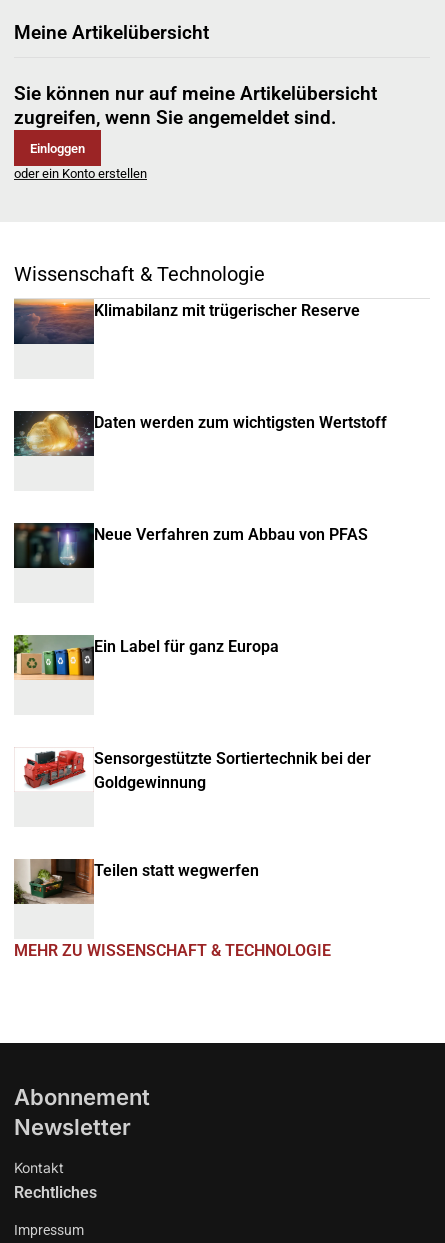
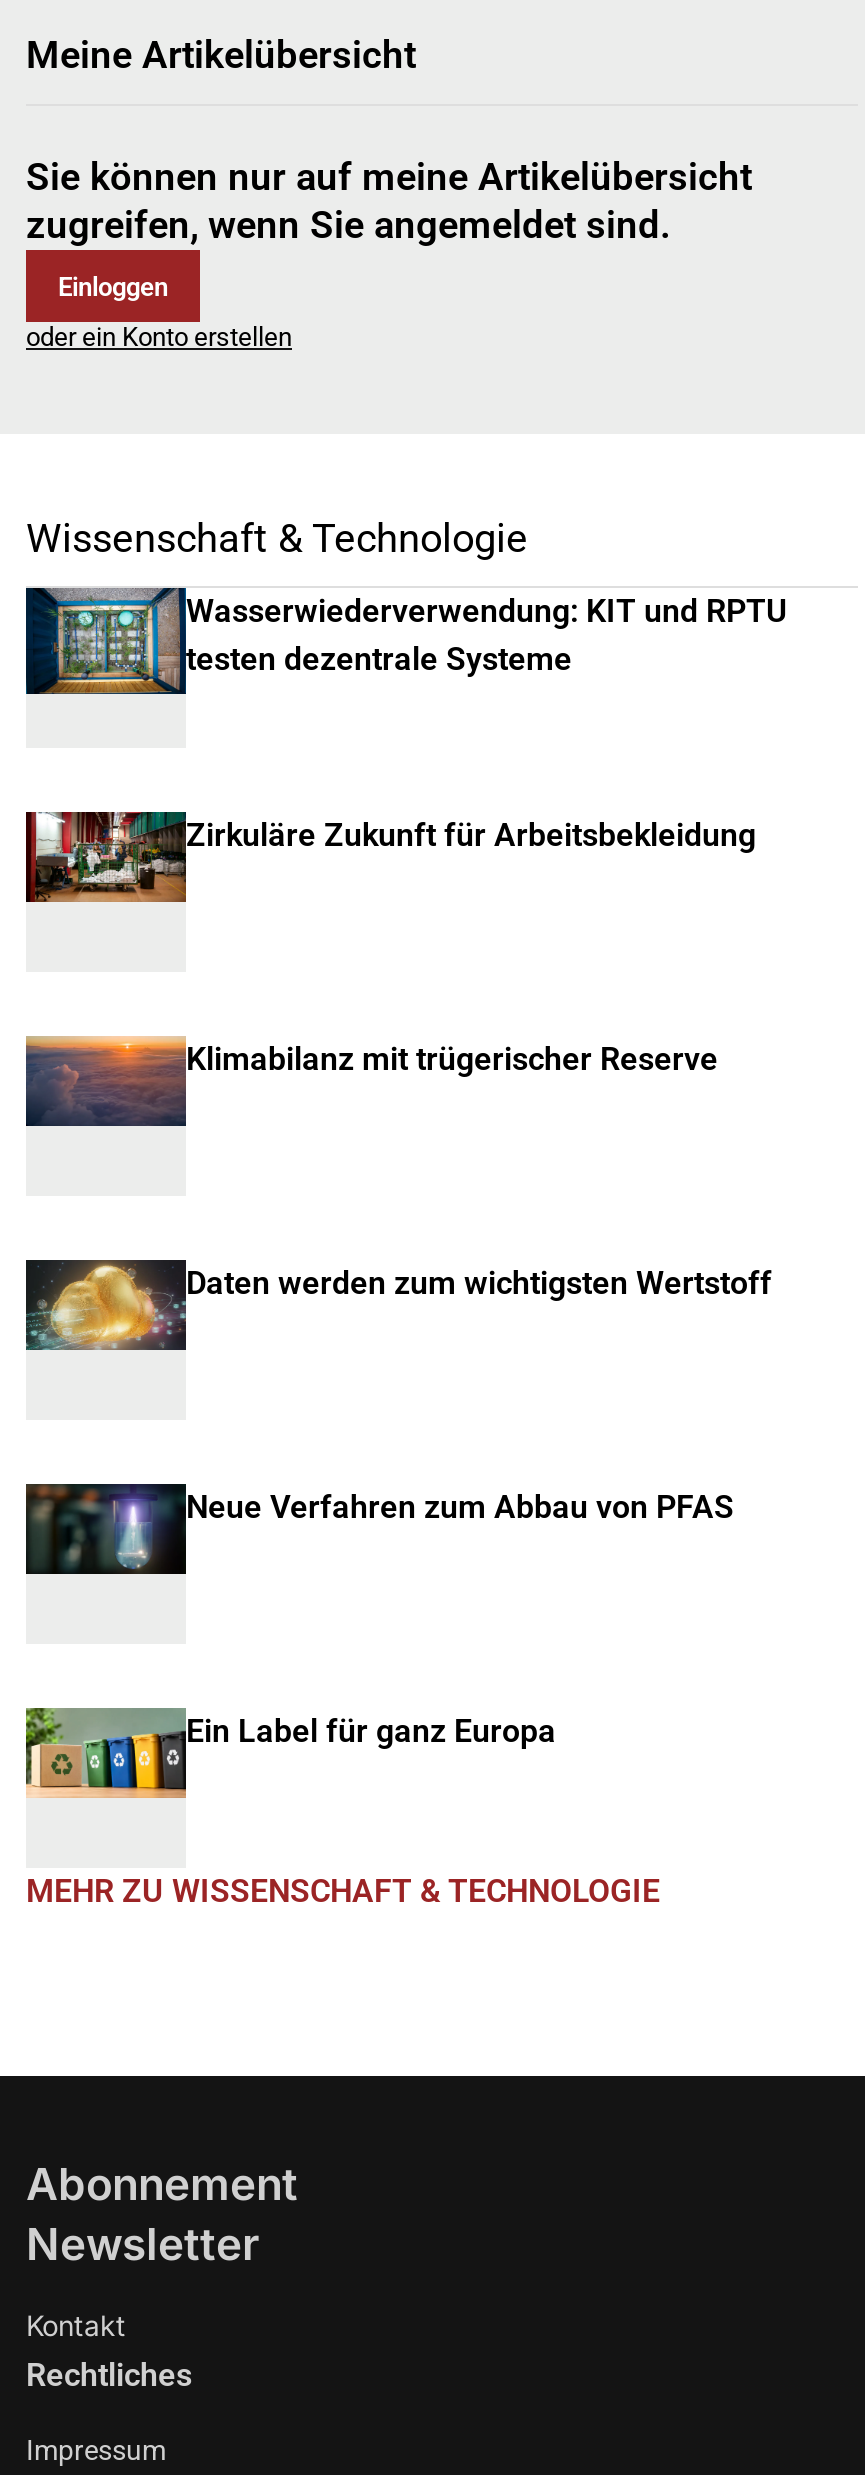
+ [image]
+ Wasserwiederverwendung: KIT und RPTU
+ testen dezentrale Systeme

+ [image]
+ Zirkuläre Zukunft für Arbeitsbekleidung

moved down: [image] | Klimabilanz mit trügerischer Reserve | Daten werden zum wichtigsten Wertstoff | Neue Verfahren zum Abbau von PFAS | Ein Label für ganz Europa

moved down: [image]

- [image]
- Sensorgestützte Sortiertechnik bei der
- Goldgewinnung

- [image]
- Teilen statt wegwerfen
